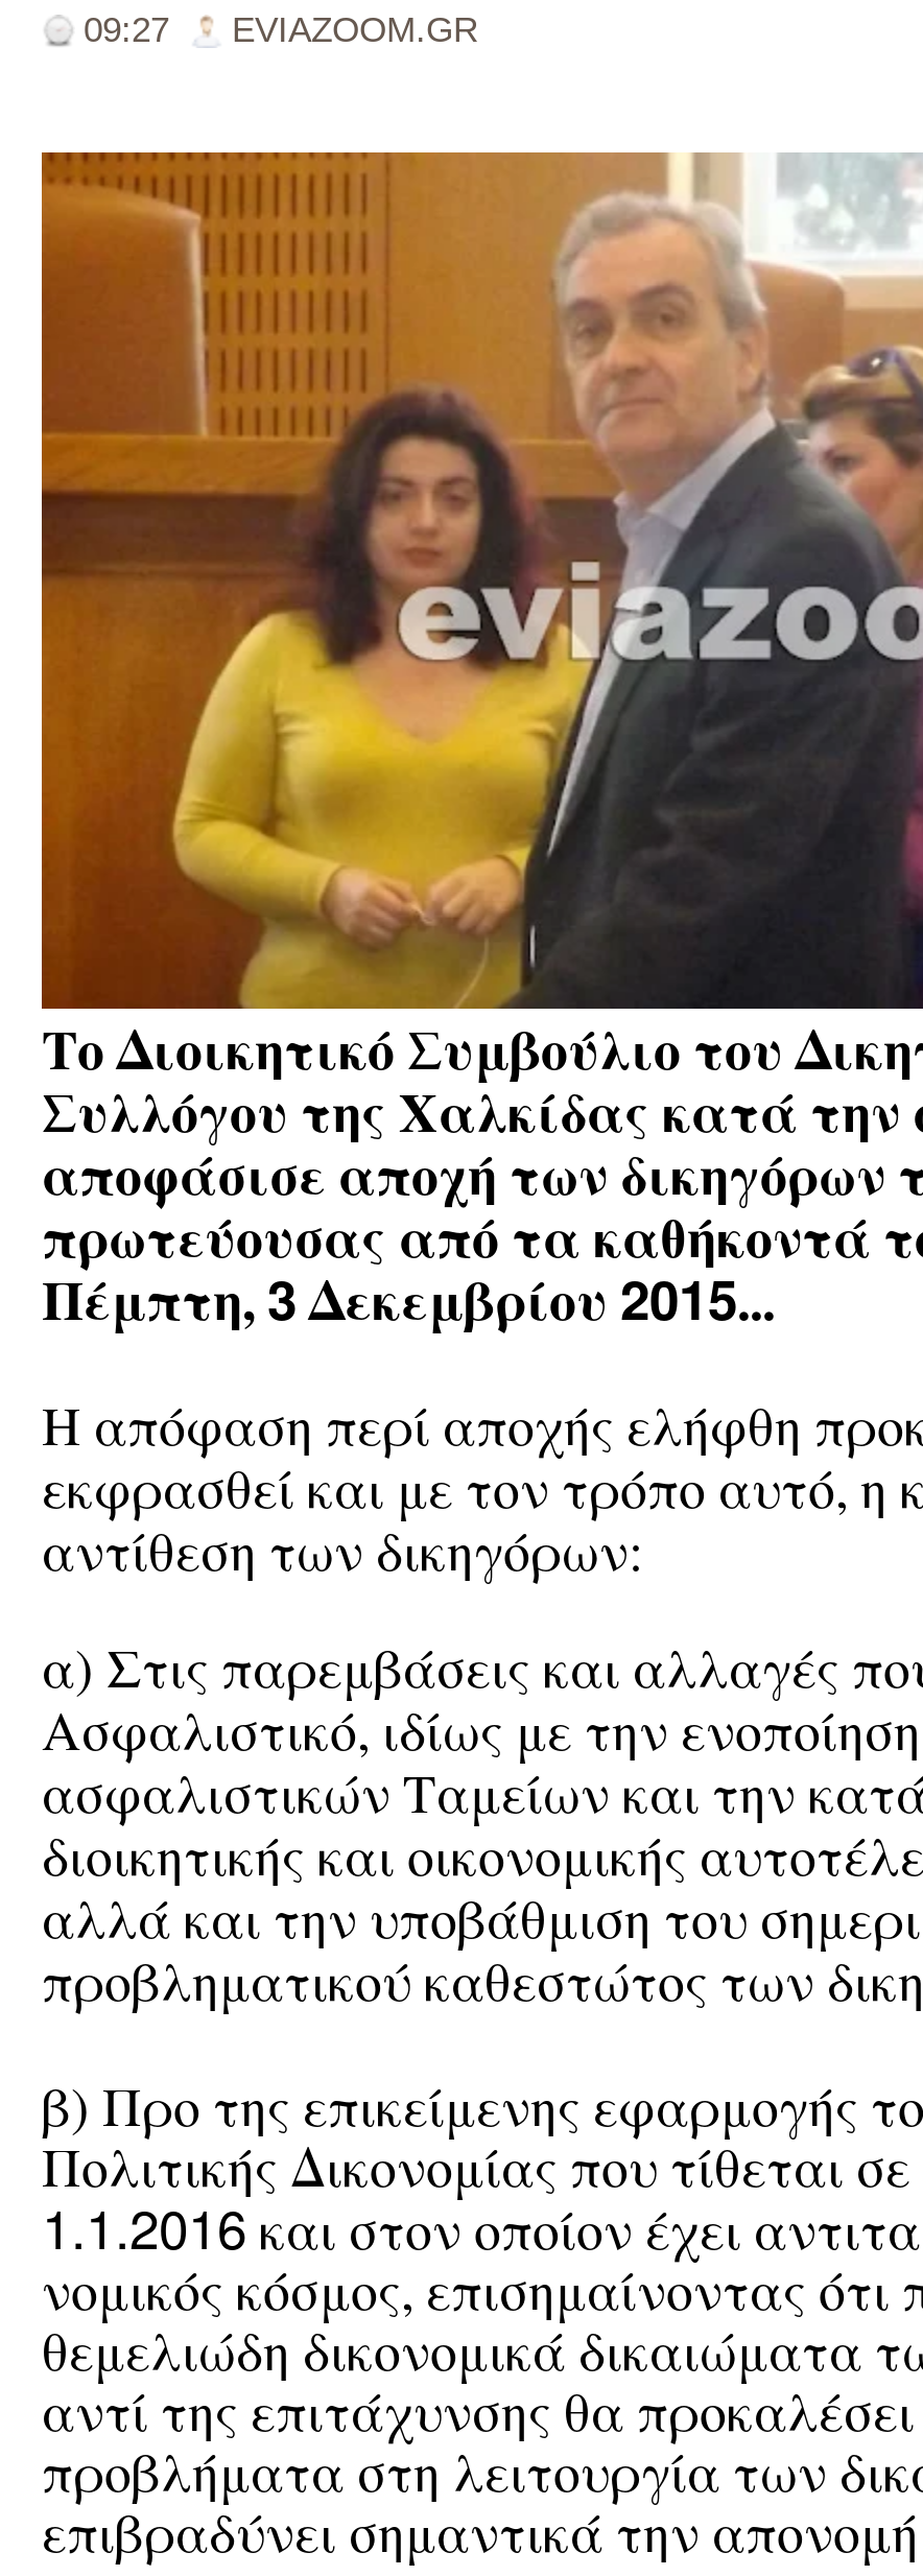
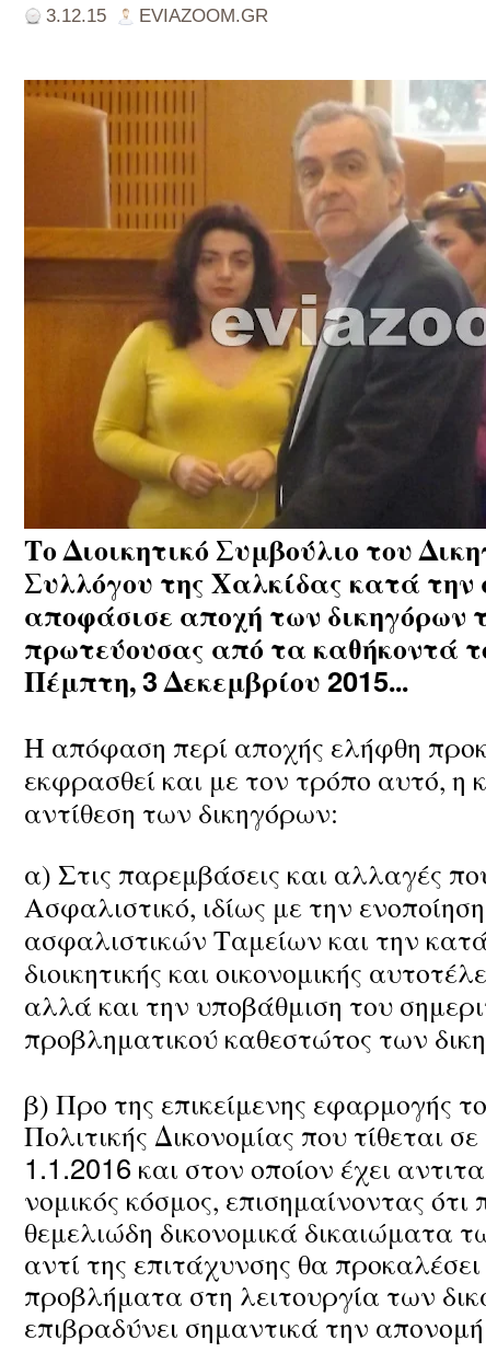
- 09:27 EVIAZOOM.GR
+ 3.12.15 EVIAZOOM.GR
